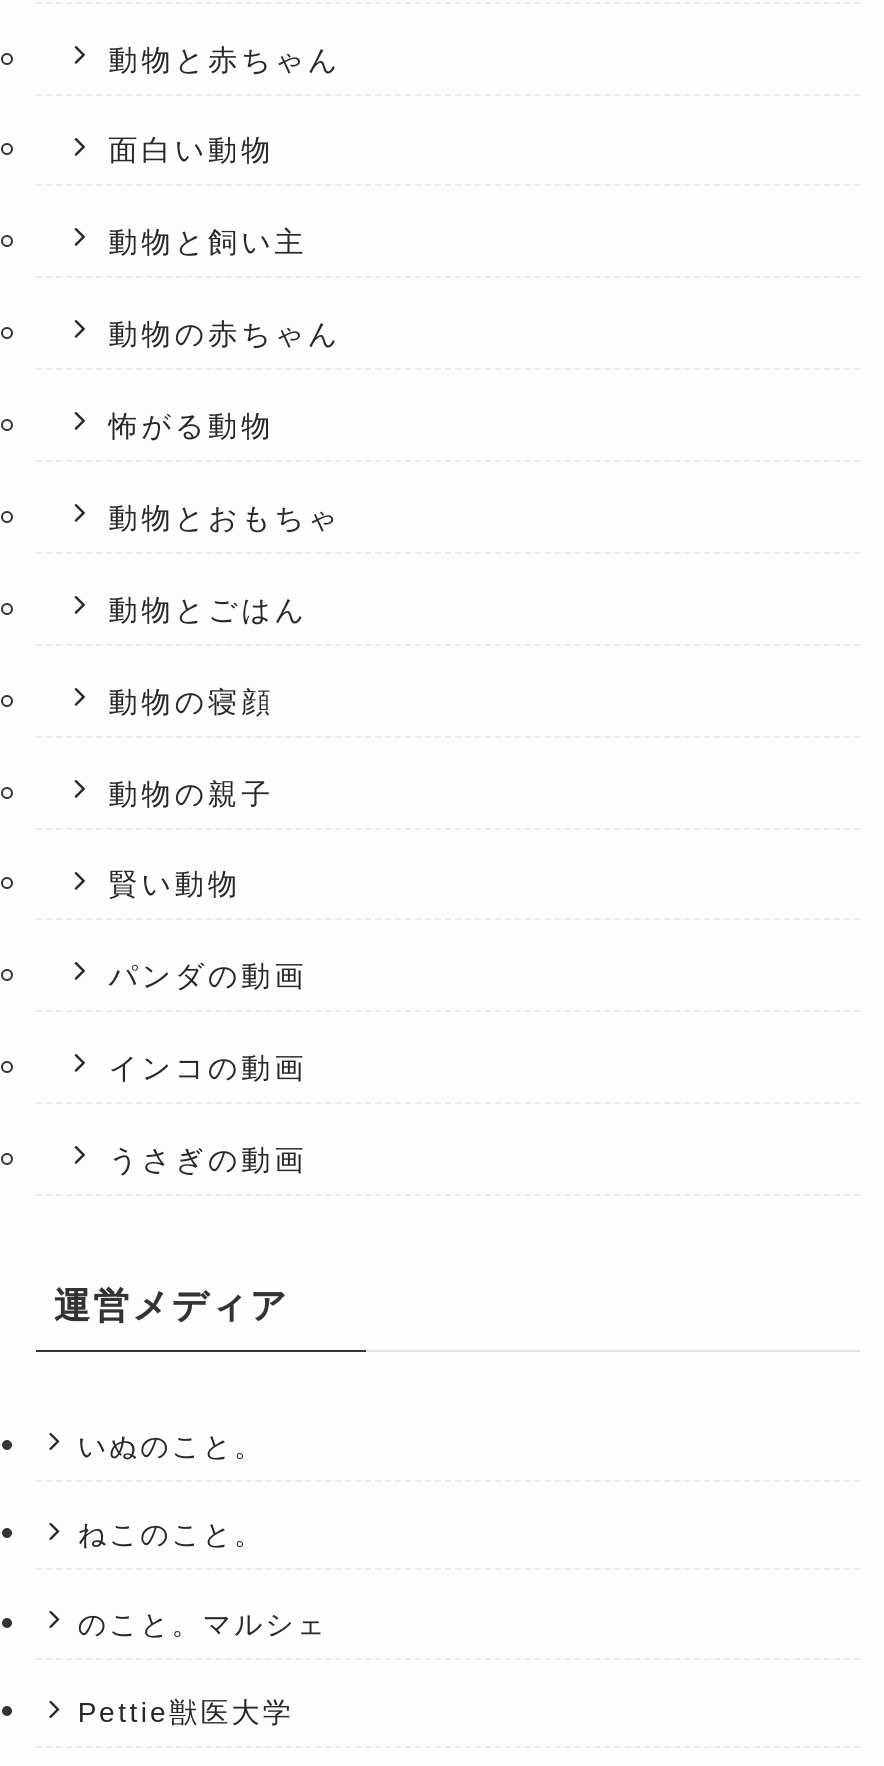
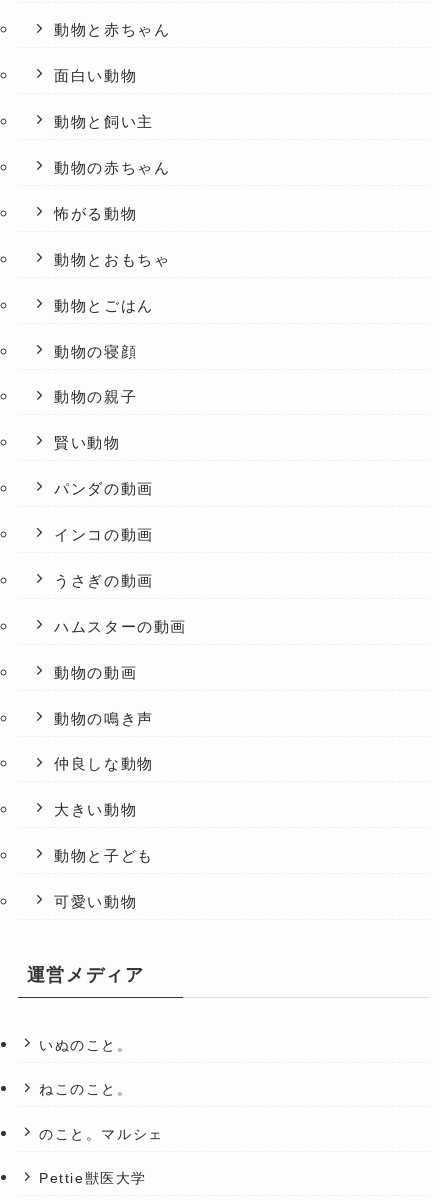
+ ハムスターの動画
+ 動物の動画
+ 動物の鳴き声
+ 仲良しな動物
+ 大きい動物
+ 動物と子ども
+ 可愛い動物
